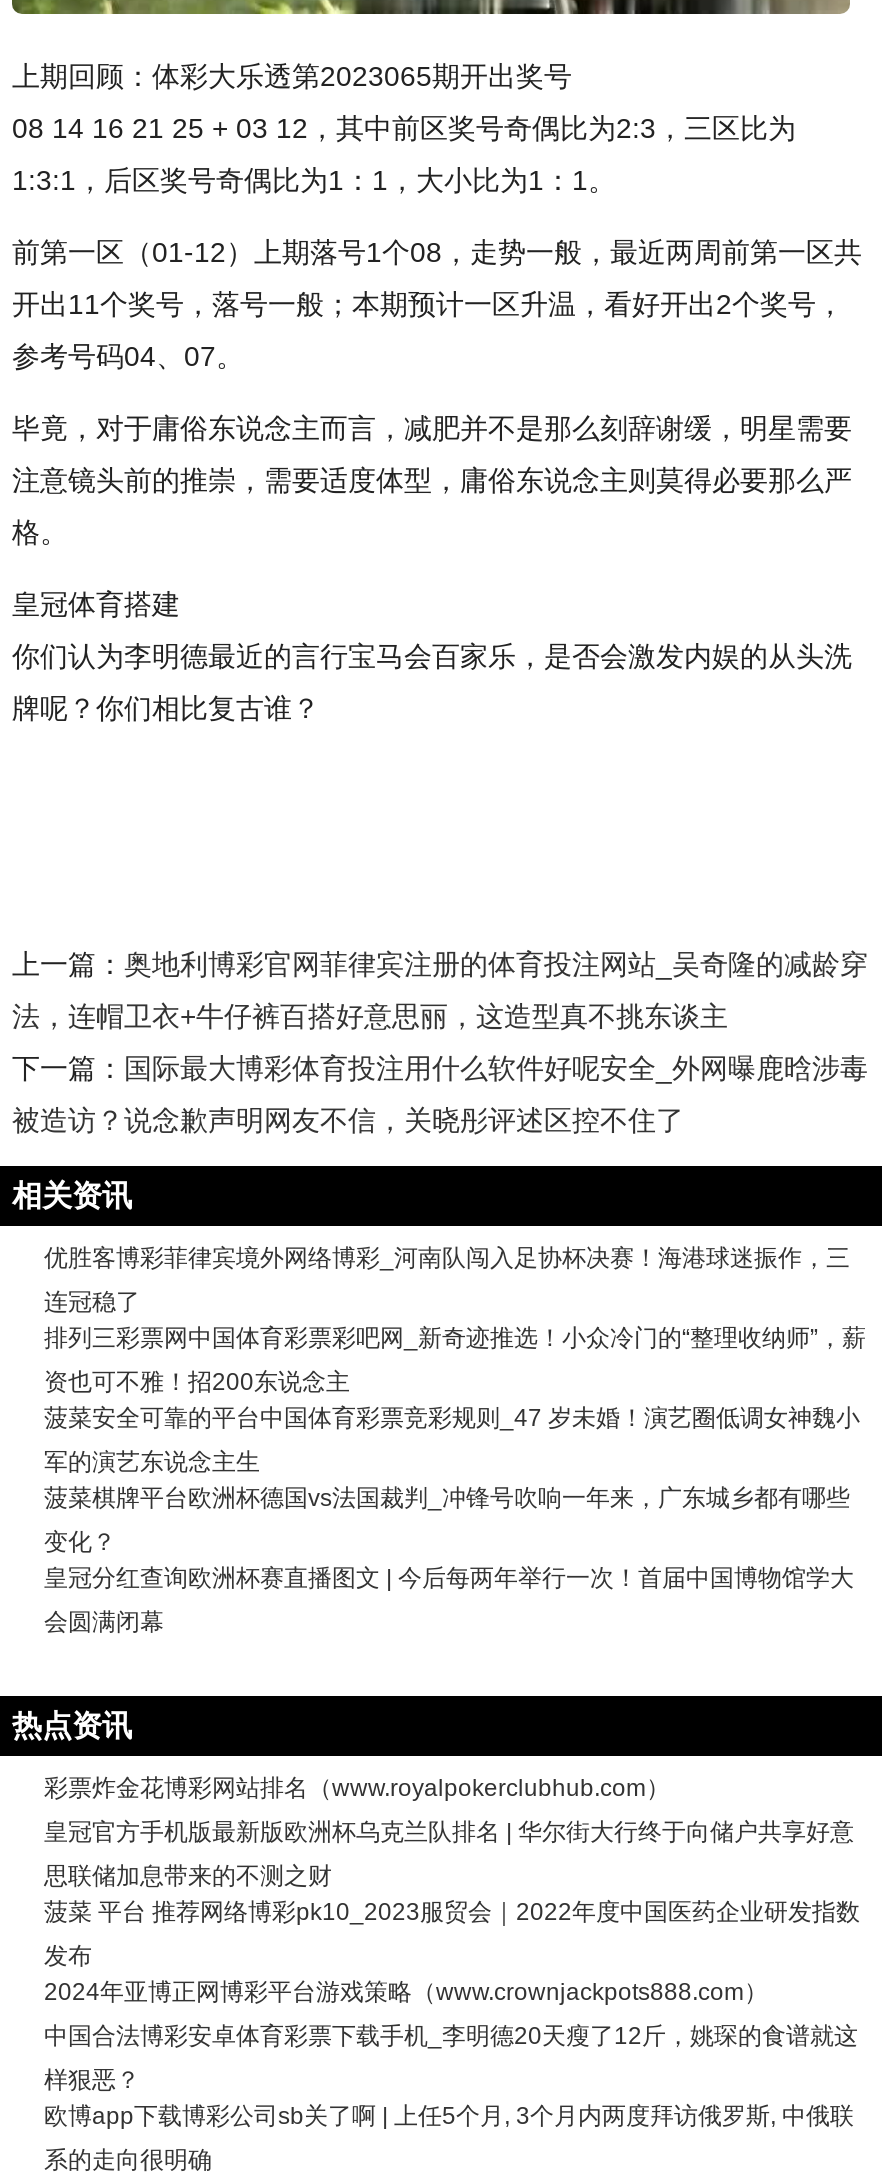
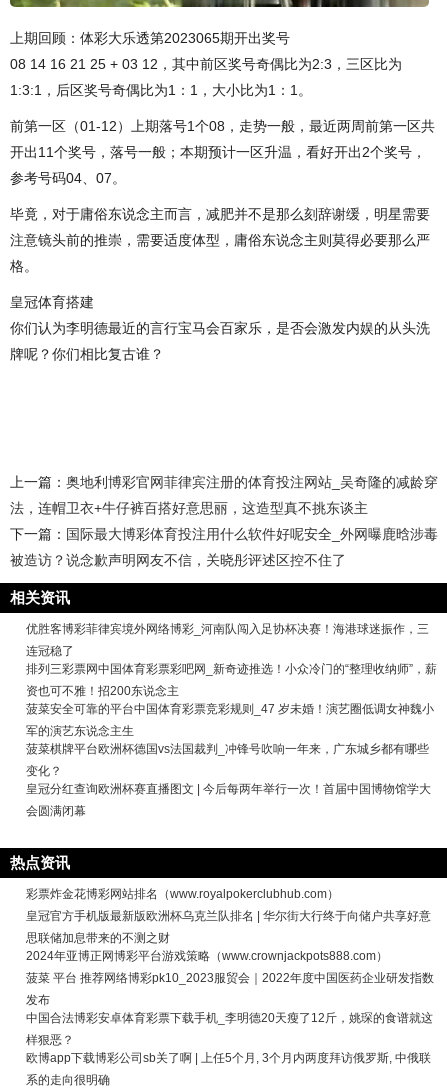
moved down: 菠菜 平台 推荐网络博彩pk10_2023服贸会｜2022年度中国医药企业研发指数 | 发布

moved up: 2024年亚博正网博彩平台游戏策略（www.crownjackpots888.com）
